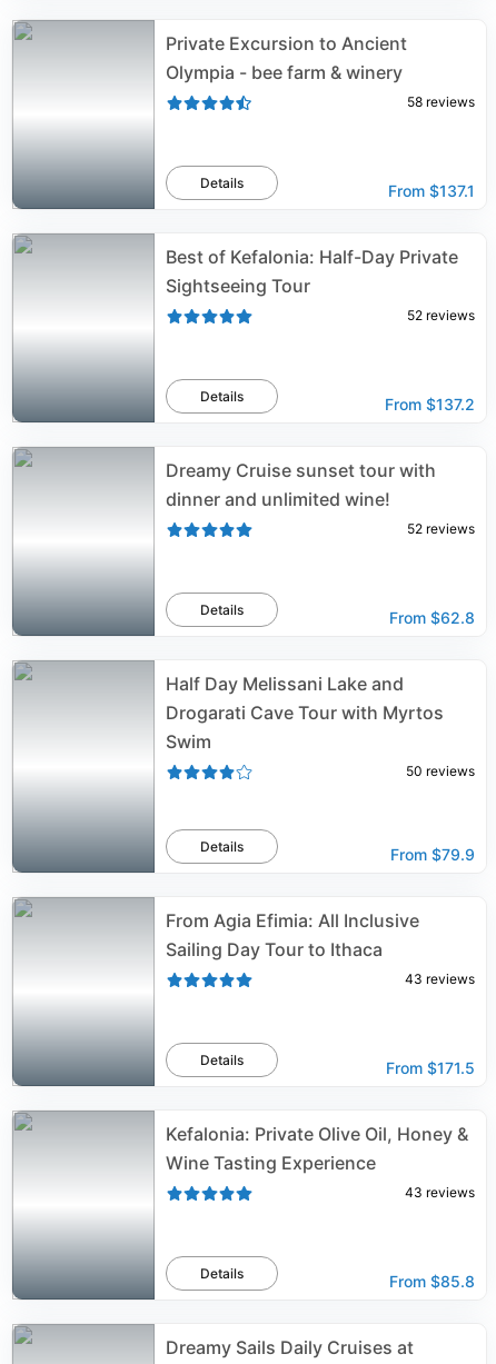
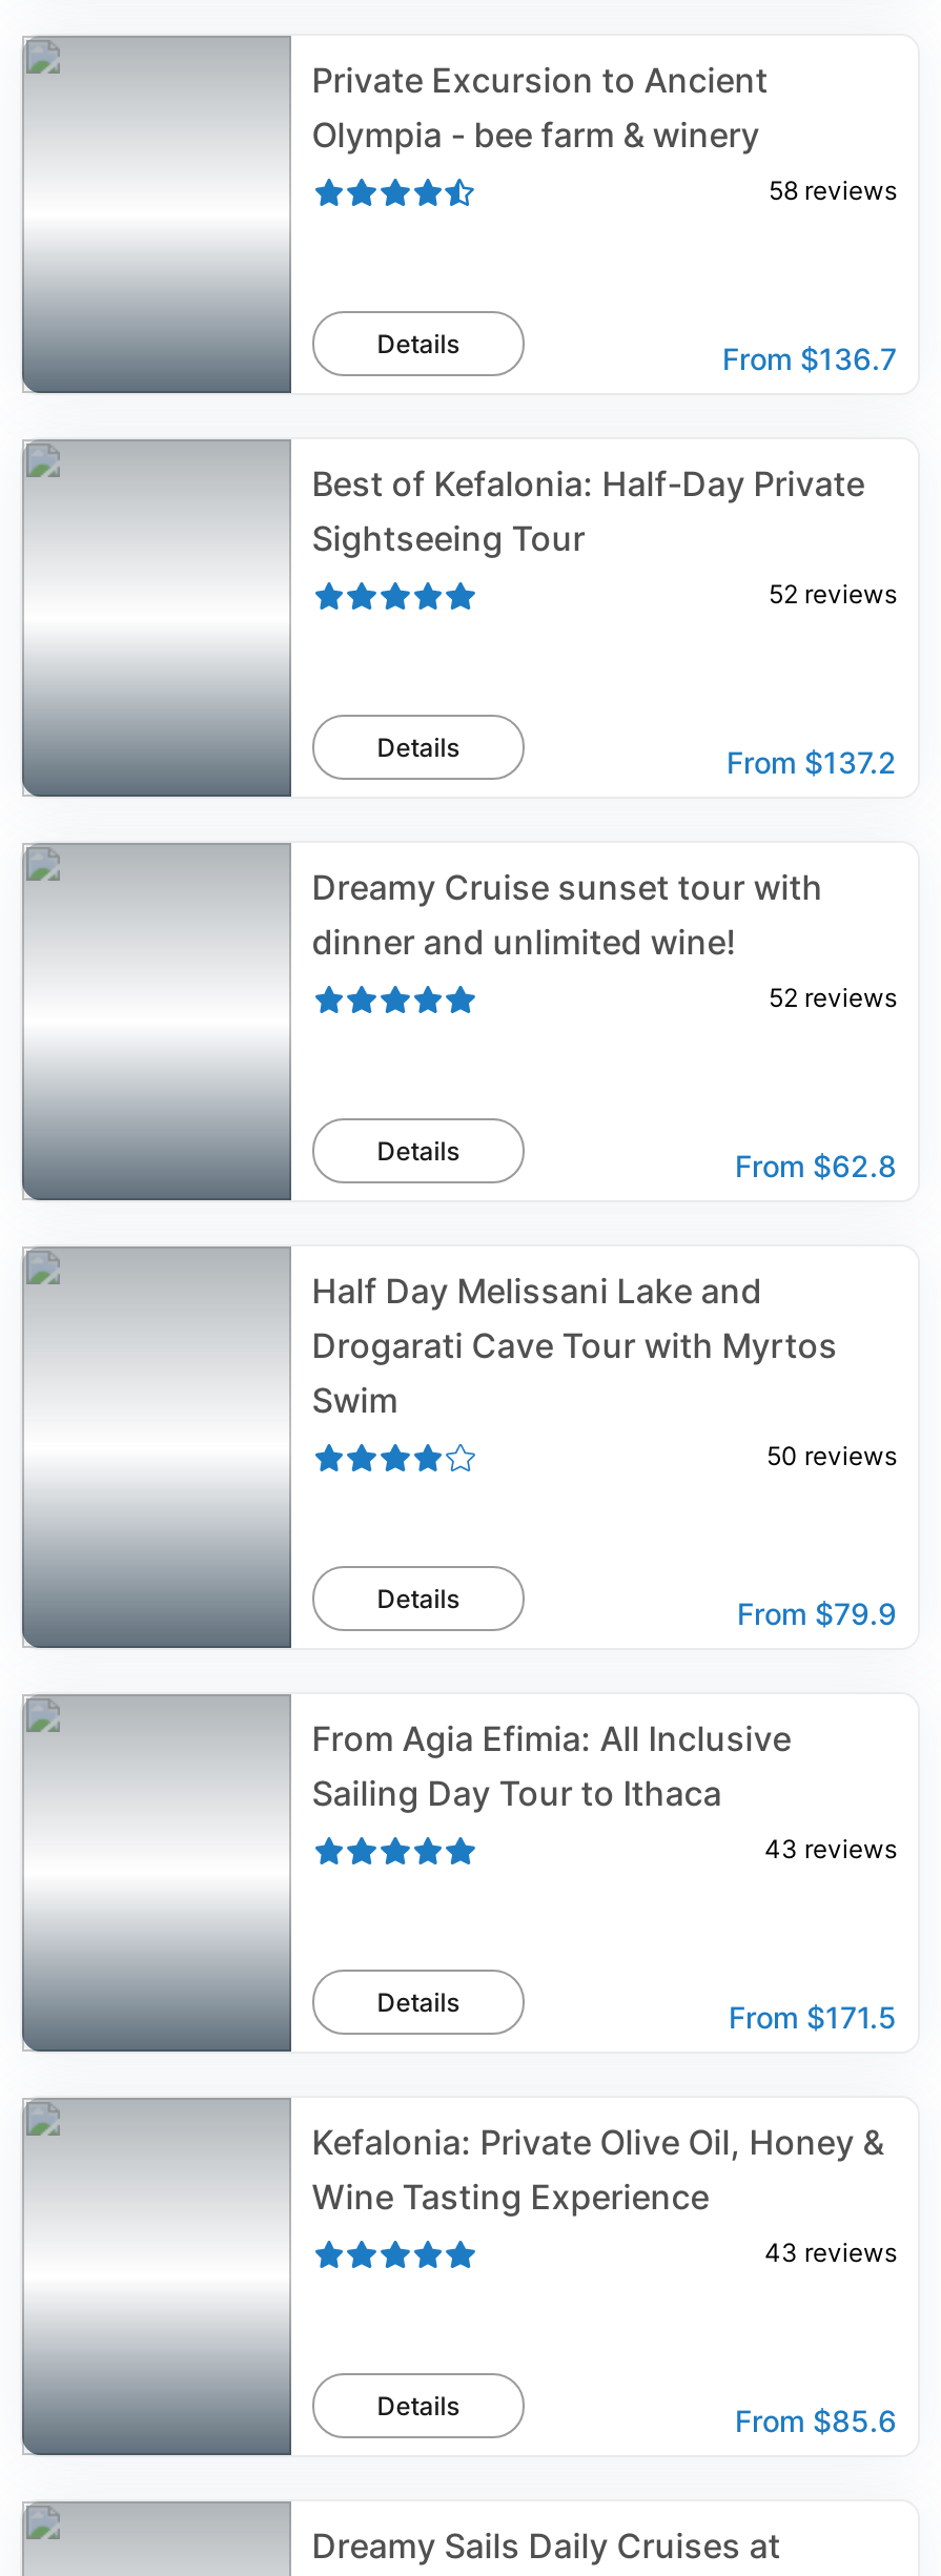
- From $137.1
+ From $136.7

- From $85.8
+ From $85.6
